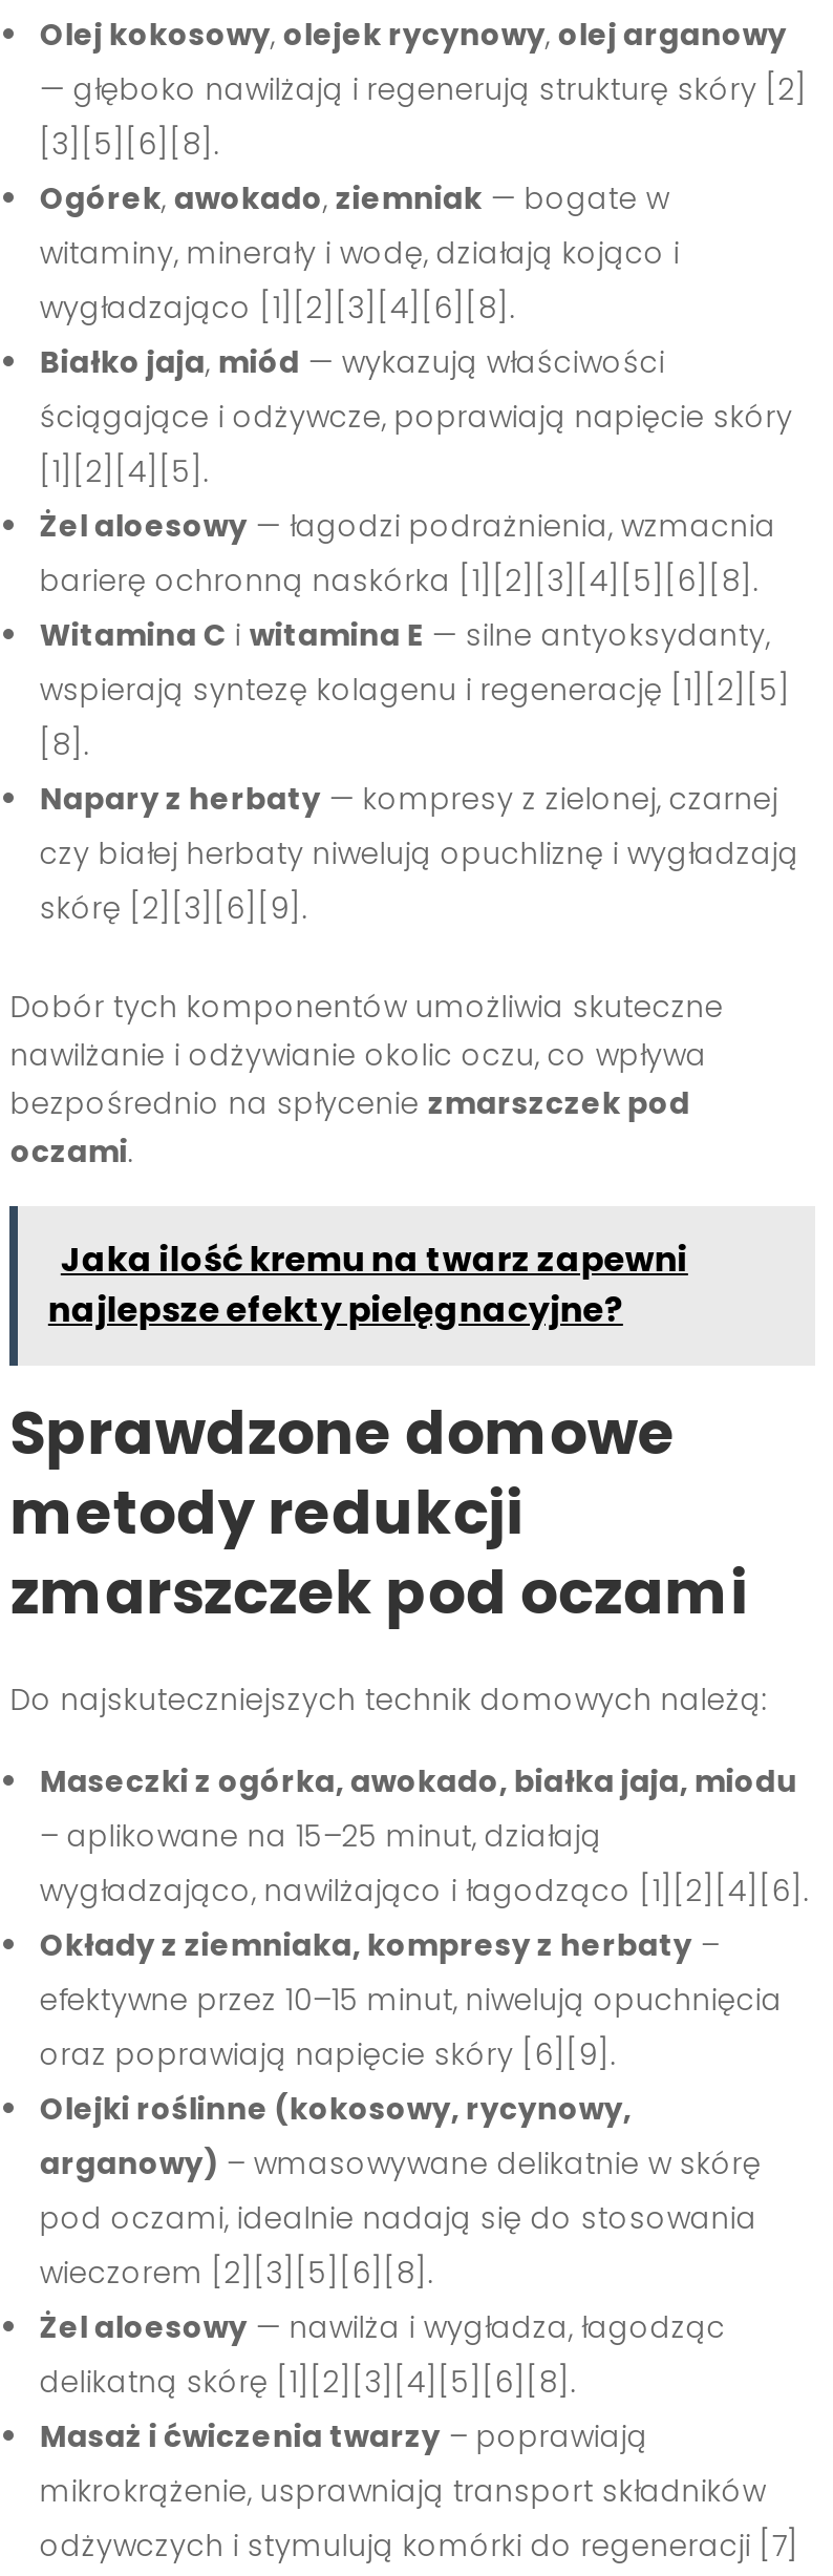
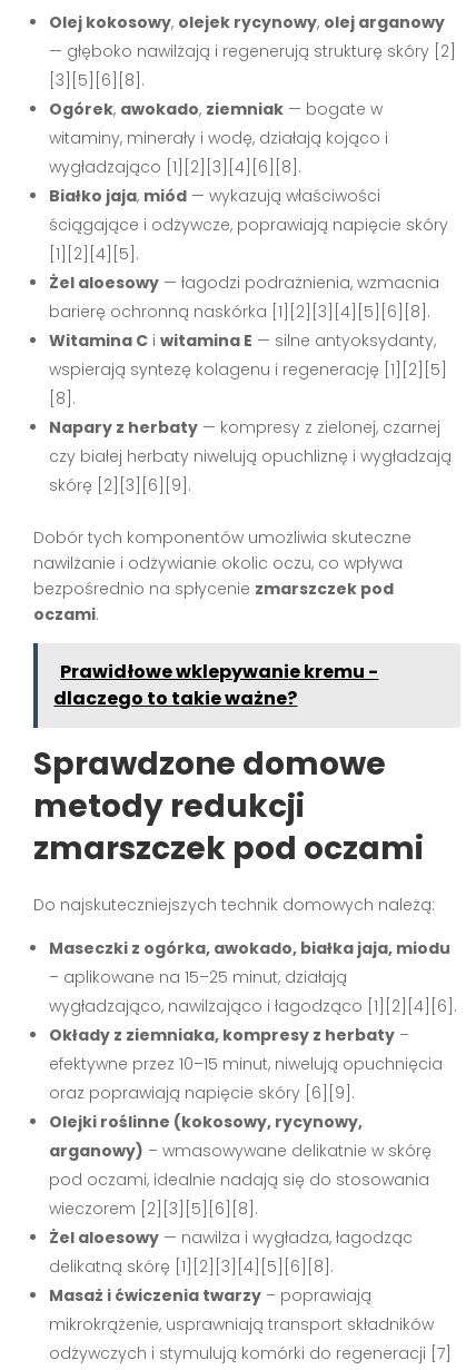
- Jaka ilość kremu na twarz zapewni
- najlepsze efekty pielęgnacyjne?
+ Prawidłowe wklepywanie kremu -
+ dlaczego to takie ważne?
